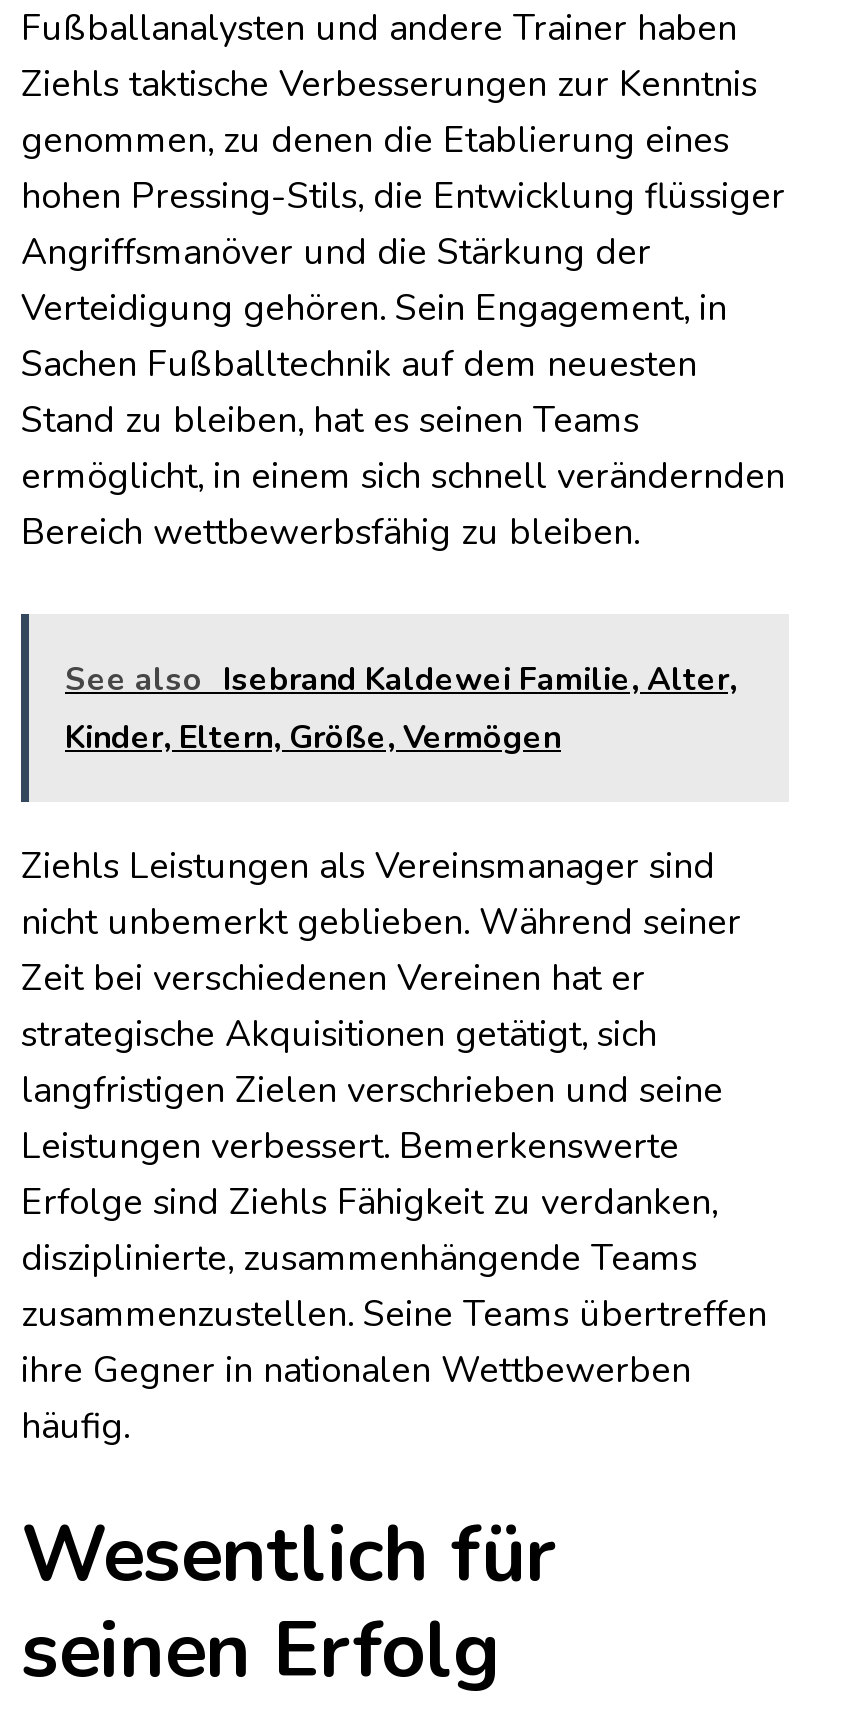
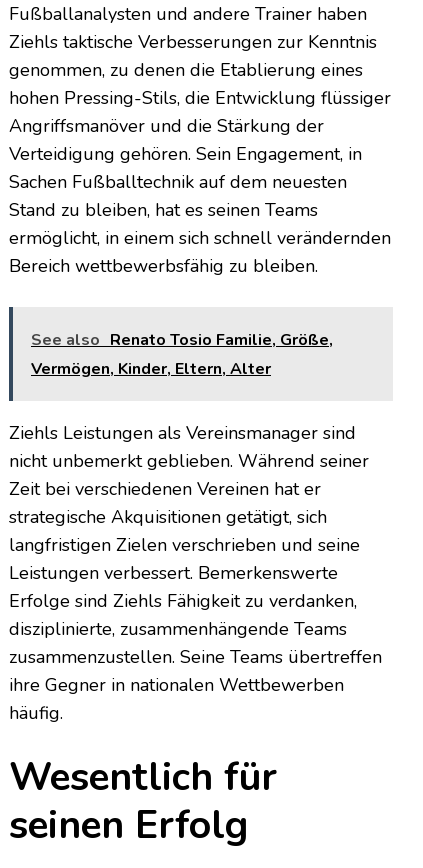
- See also Isebrand Kaldewei Familie, Alter,
- Kinder, Eltern, Größe, Vermögen
+ See also Renato Tosio Familie, Größe,
+ Vermögen, Kinder, Eltern, Alter
